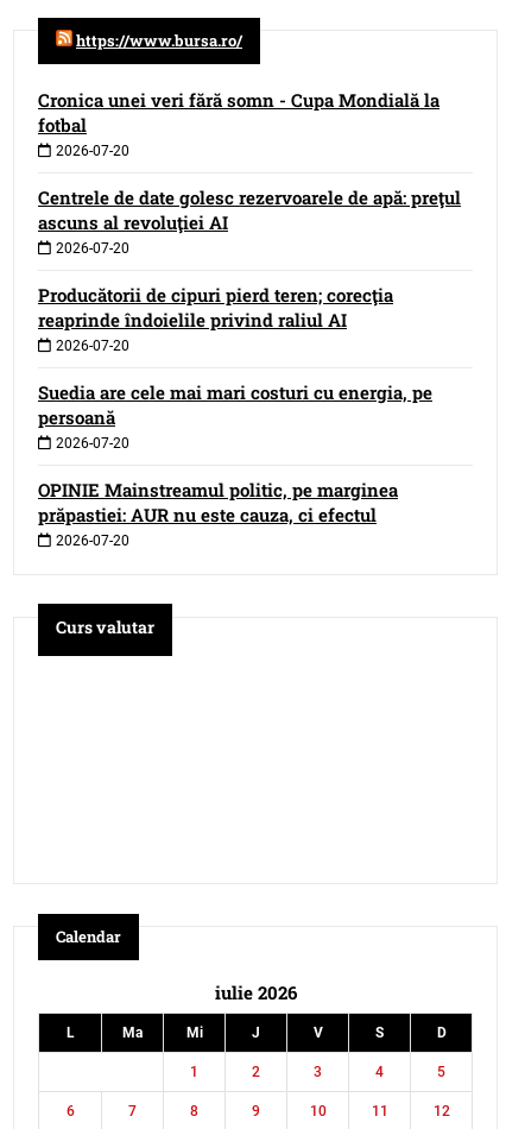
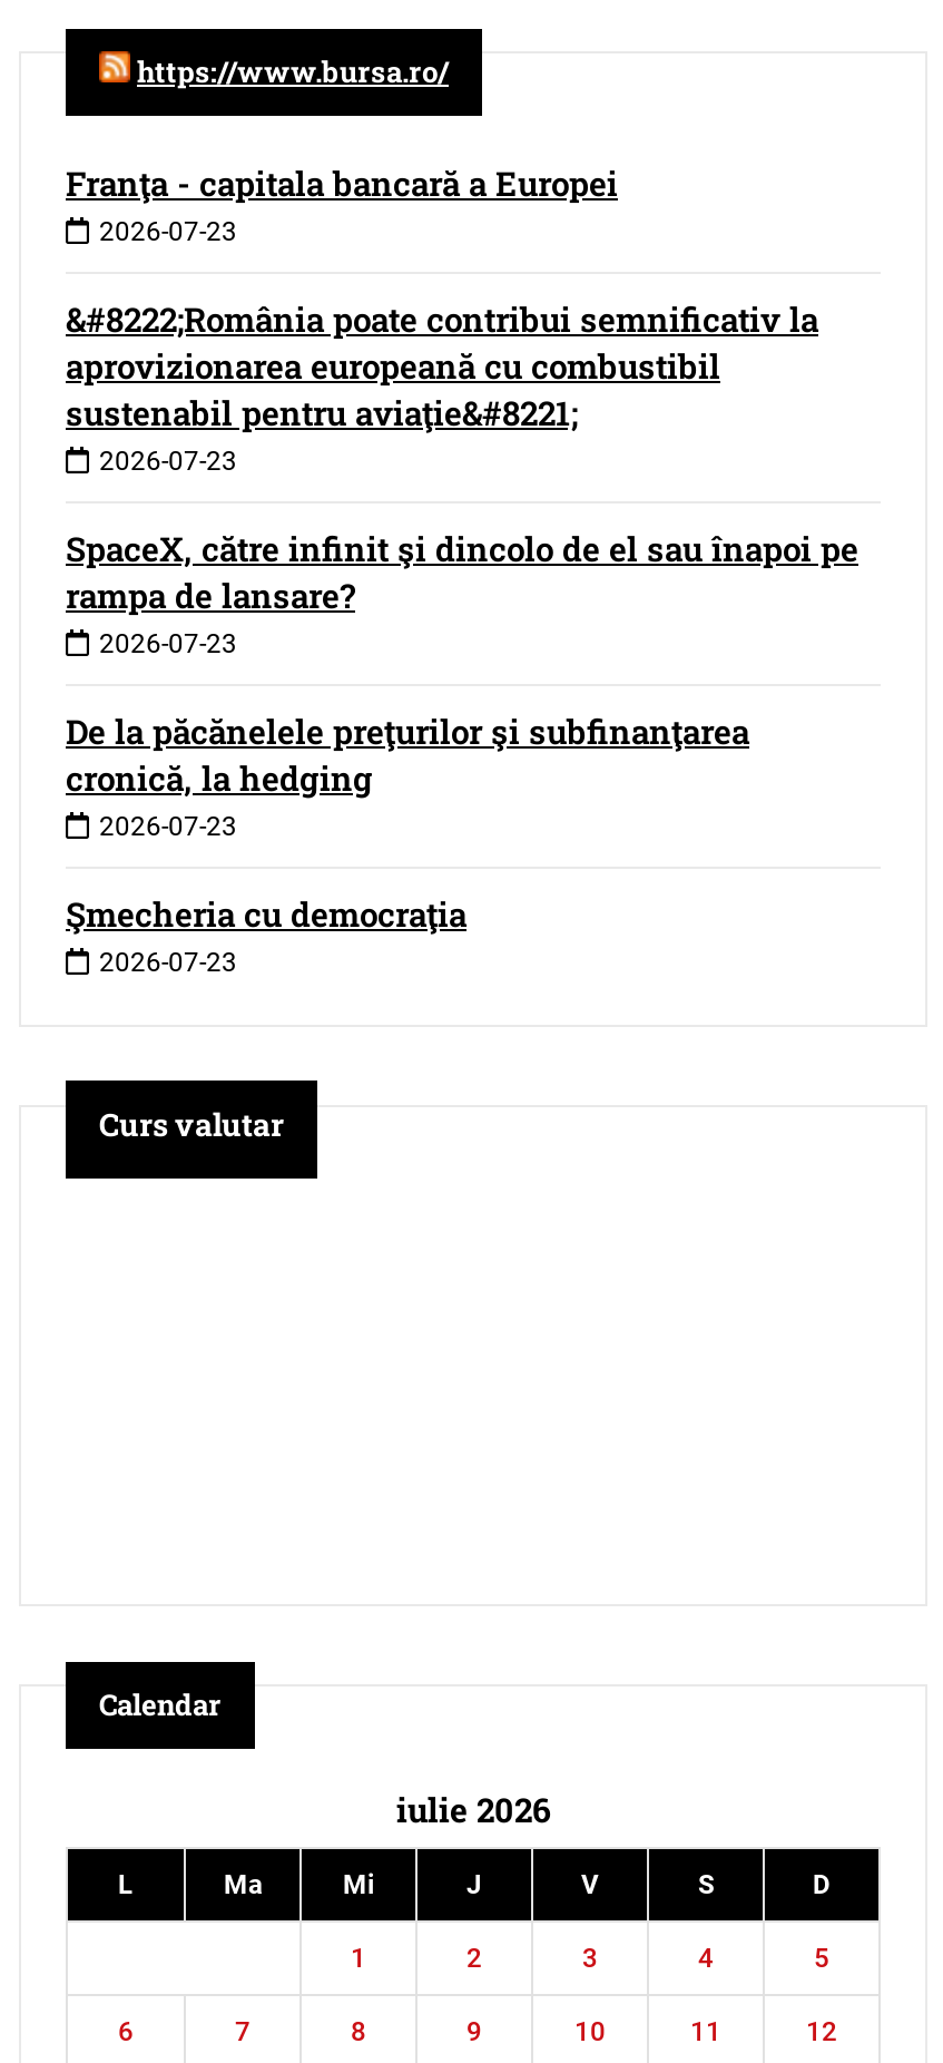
- Cronica unei veri fără somn - Cupa Mondială la
- fotbal
- 2026-07-20
+ Franţa - capitala bancară a Europei
+ 2026-07-23

- Centrele de date golesc rezervoarele de apă: preţul
- ascuns al revoluţiei AI
- 2026-07-20
+ &#8222;România poate contribui semnificativ la
+ aprovizionarea europeană cu combustibil
+ sustenabil pentru aviaţie&#8221;
+ 2026-07-23

- Producătorii de cipuri pierd teren; corecţia
- reaprinde îndoielile privind raliul AI
- 2026-07-20
+ SpaceX, către infinit şi dincolo de el sau înapoi pe
+ rampa de lansare?
+ 2026-07-23

- Suedia are cele mai mari costuri cu energia, pe
- persoană
- 2026-07-20
+ De la păcănelele preţurilor şi subfinanţarea
+ cronică, la hedging
+ 2026-07-23

- OPINIE Mainstreamul politic, pe marginea
- prăpastiei: AUR nu este cauza, ci efectul
- 2026-07-20
+ Şmecheria cu democraţia
+ 2026-07-23
